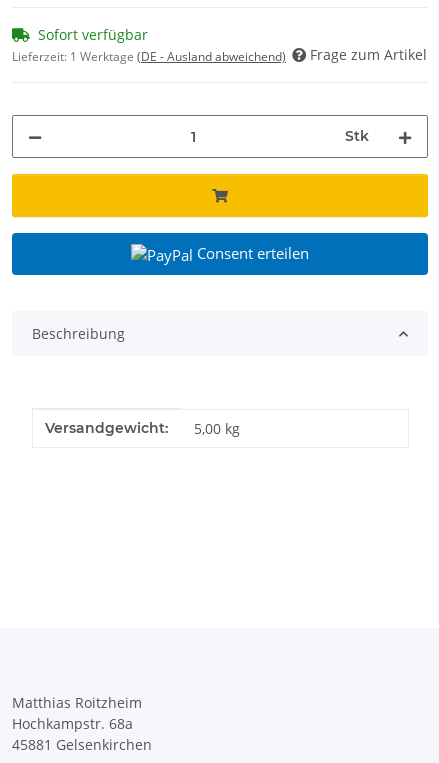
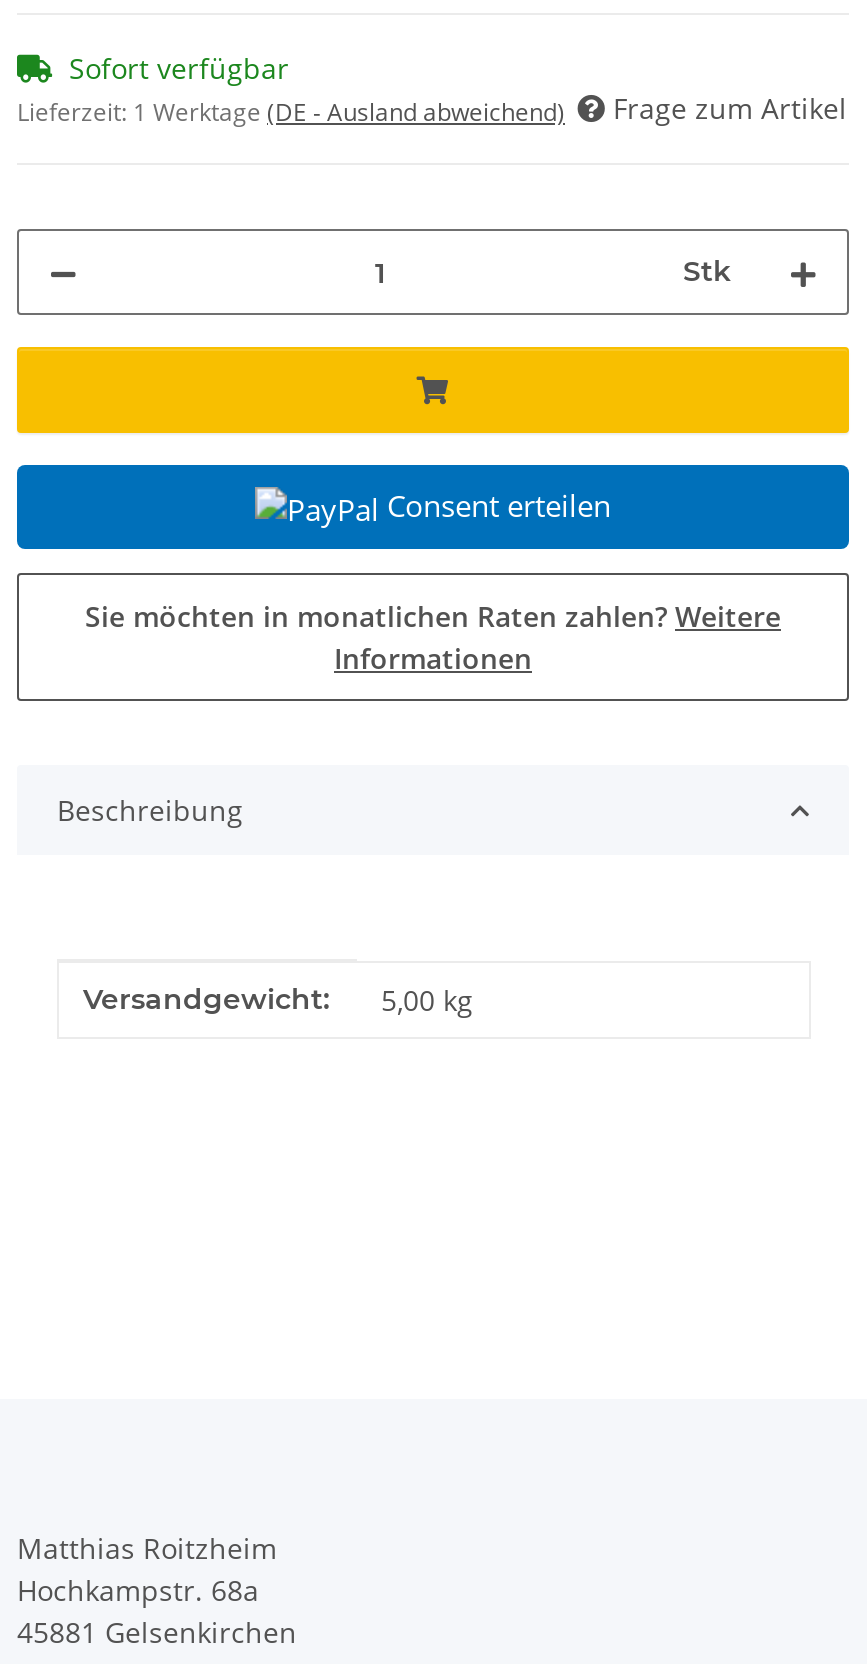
+ Sie möchten in monatlichen Raten zahlen? Weitere
+ Informationen
